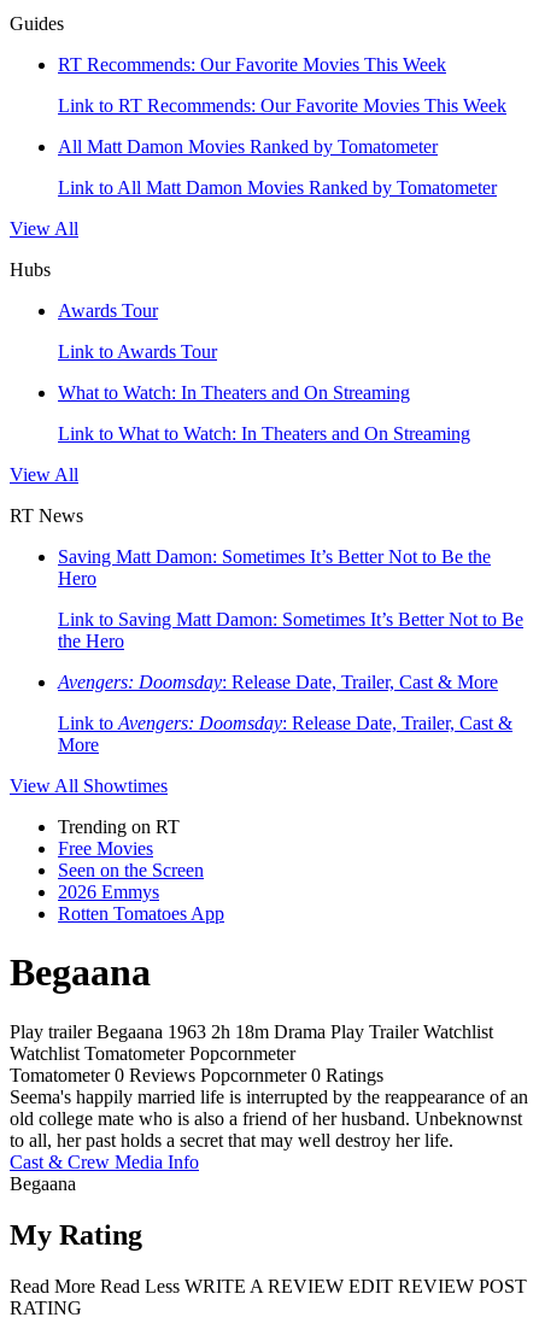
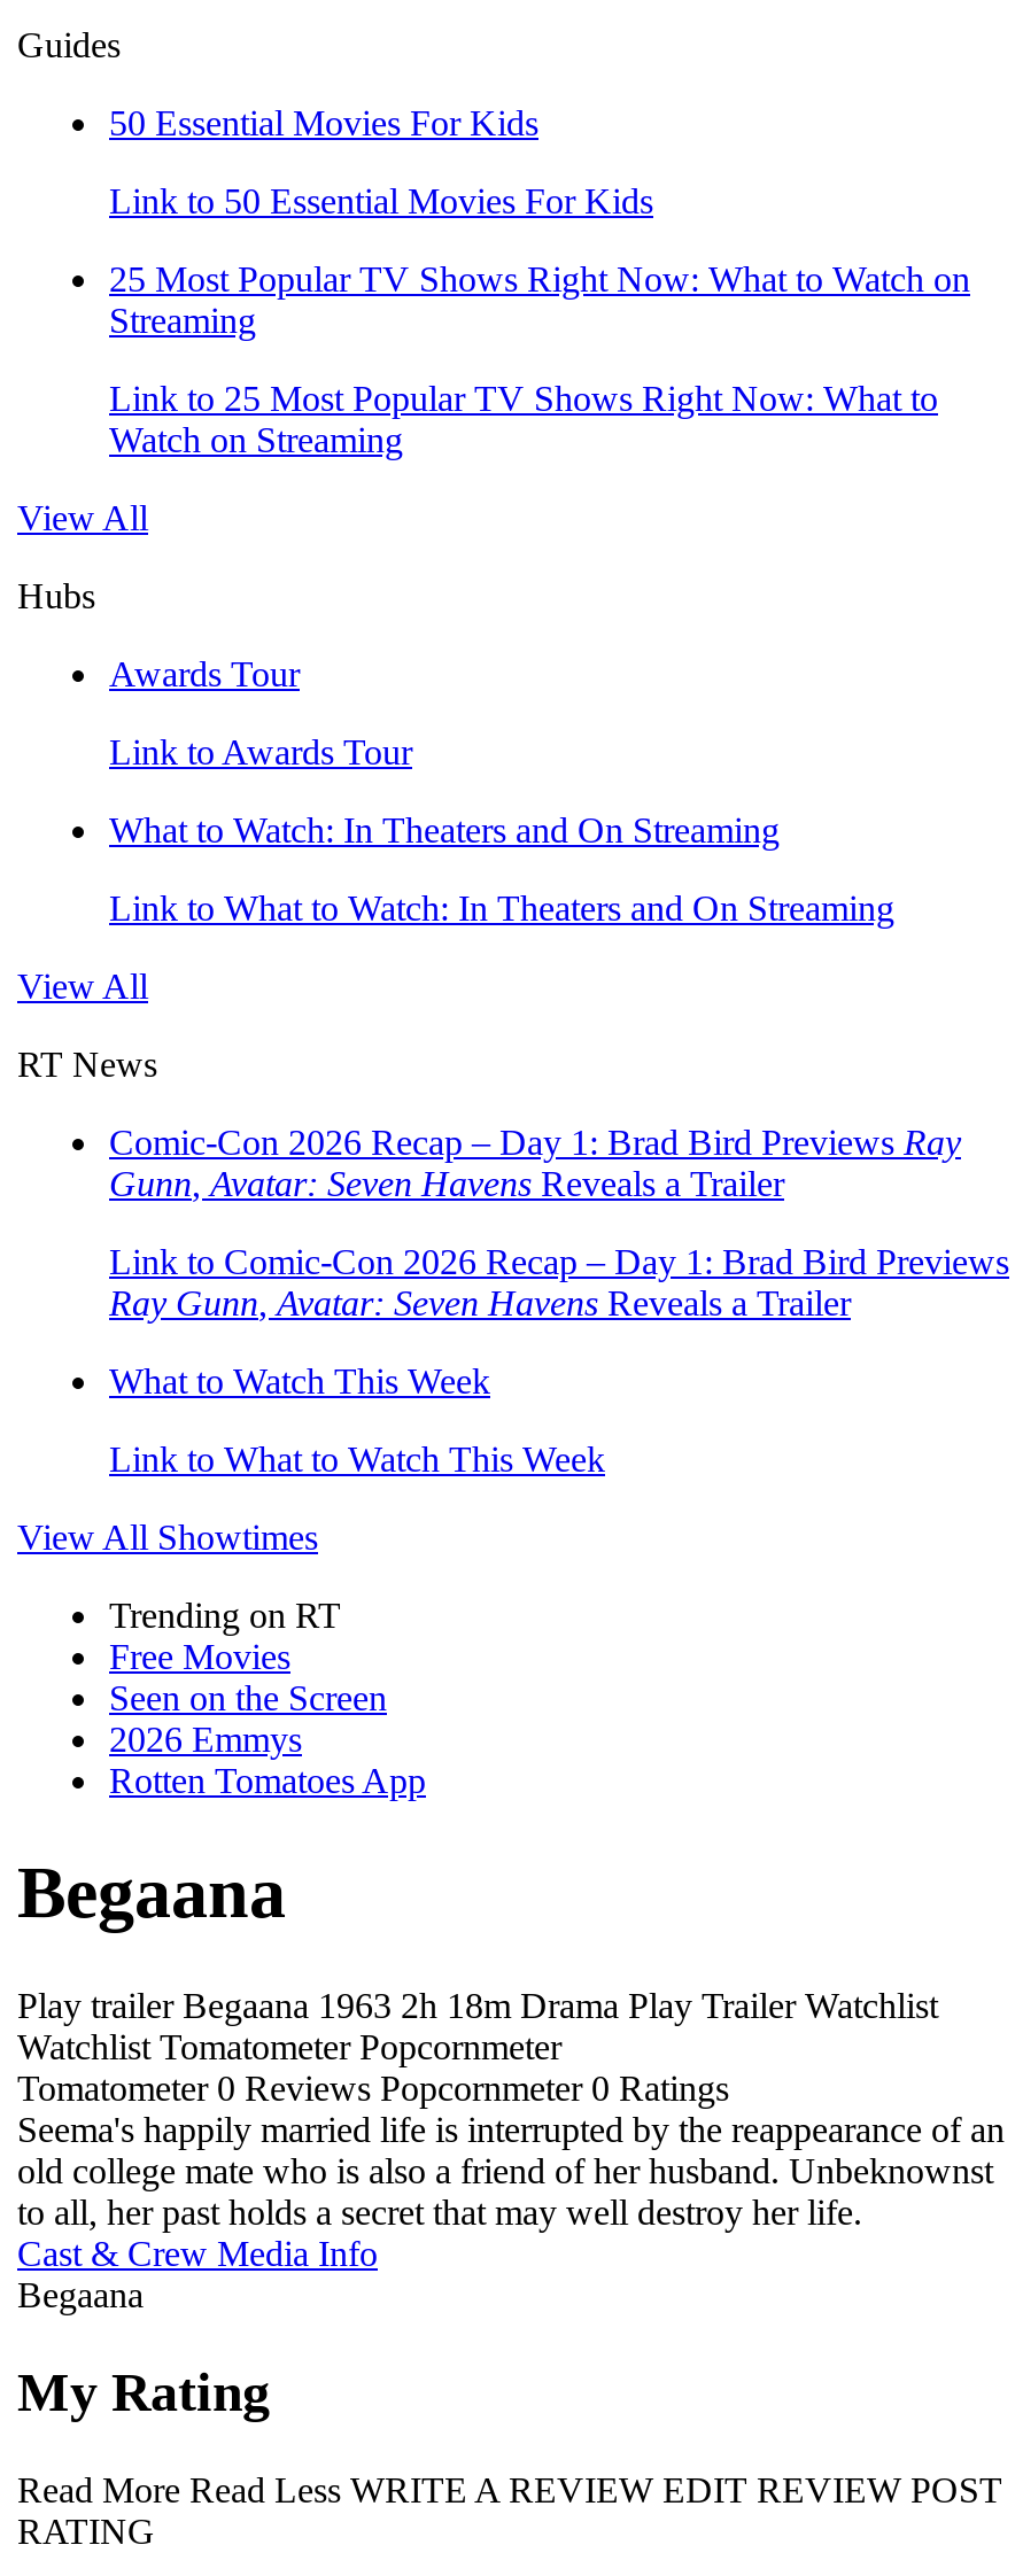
- RT Recommends: Our Favorite Movies This Week
+ 50 Essential Movies For Kids

- Link to RT Recommends: Our Favorite Movies This Week
+ Link to 50 Essential Movies For Kids

- All Matt Damon Movies Ranked by Tomatometer
+ 25 Most Popular TV Shows Right Now: What to Watch on
+ Streaming

- Link to All Matt Damon Movies Ranked by Tomatometer
+ Link to 25 Most Popular TV Shows Right Now: What to
+ Watch on Streaming

moved down: View All | Hubs | Awards Tour | Link to Awards Tour | What to Watch: In Theaters and On Streaming | Link to What to Watch: In Theaters and On Streaming | View All | RT News

- Saving Matt Damon: Sometimes It’s Better Not to Be the
- Hero
+ Comic-Con 2026 Recap – Day 1: Brad Bird Previews Ray
+ Gunn, Avatar: Seven Havens Reveals a Trailer

- Link to Saving Matt Damon: Sometimes It’s Better Not to Be
- the Hero
+ Link to Comic-Con 2026 Recap – Day 1: Brad Bird Previews
+ Ray Gunn, Avatar: Seven Havens Reveals a Trailer

- Avengers: Doomsday: Release Date, Trailer, Cast & More
+ What to Watch This Week

- Link to Avengers: Doomsday: Release Date, Trailer, Cast &
- More
+ Link to What to Watch This Week
